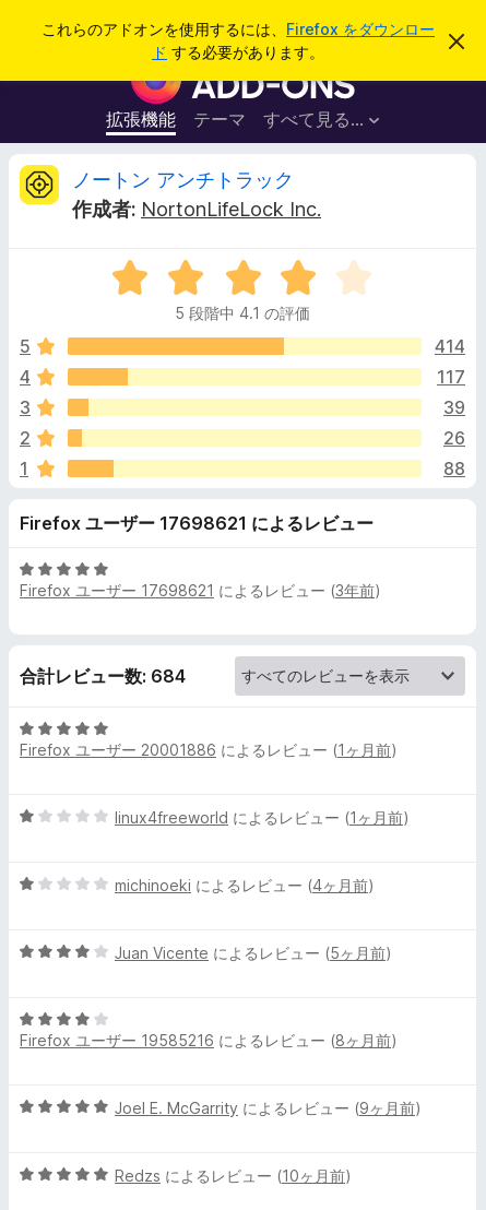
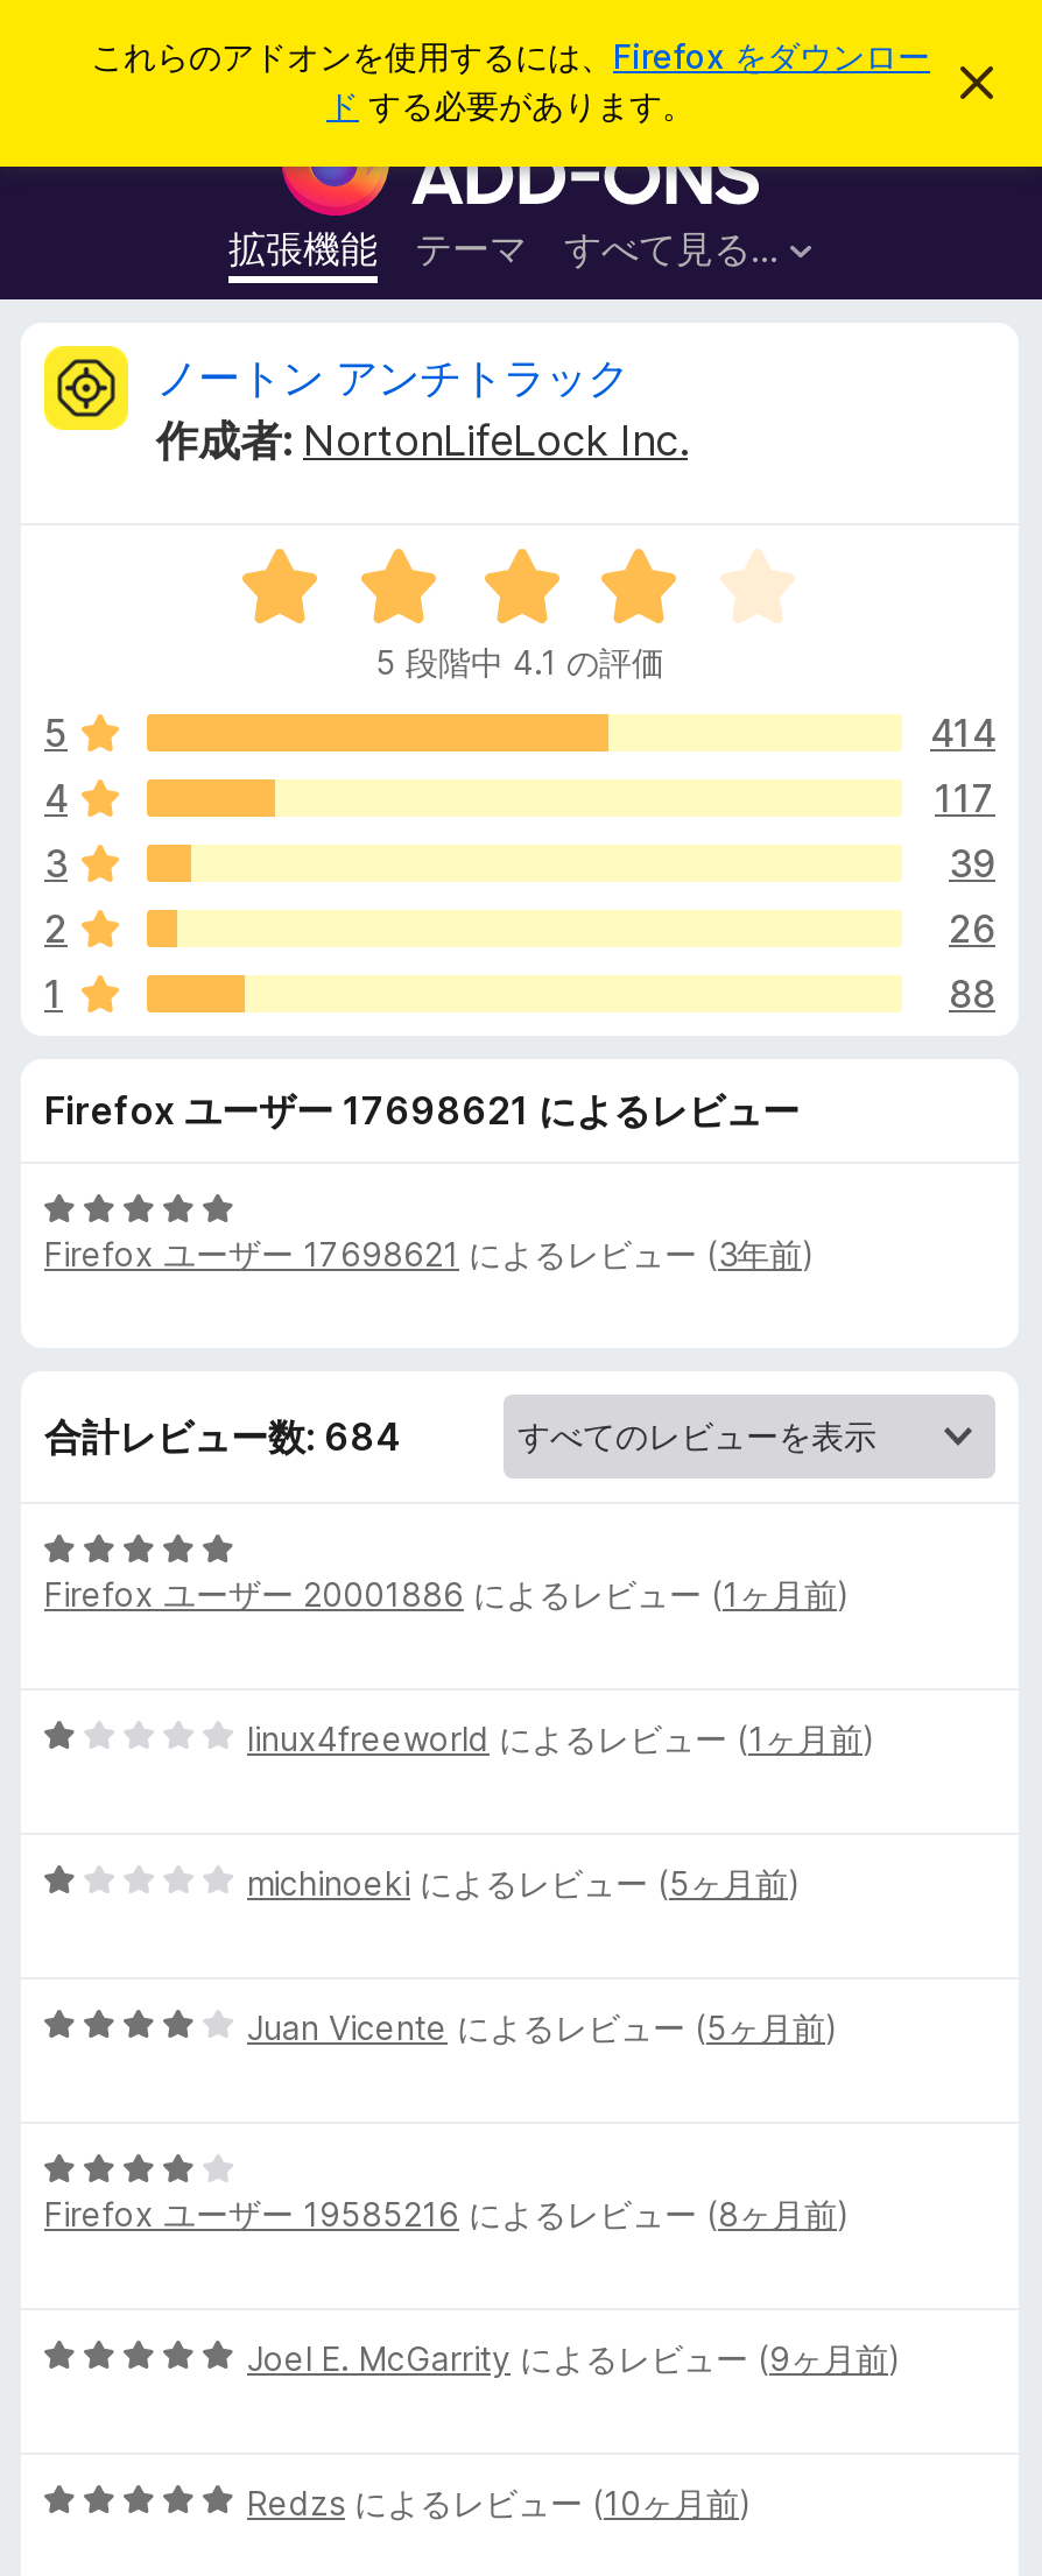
- michinoekiによるレビュー (4ヶ月前)
+ michinoekiによるレビュー (5ヶ月前)
